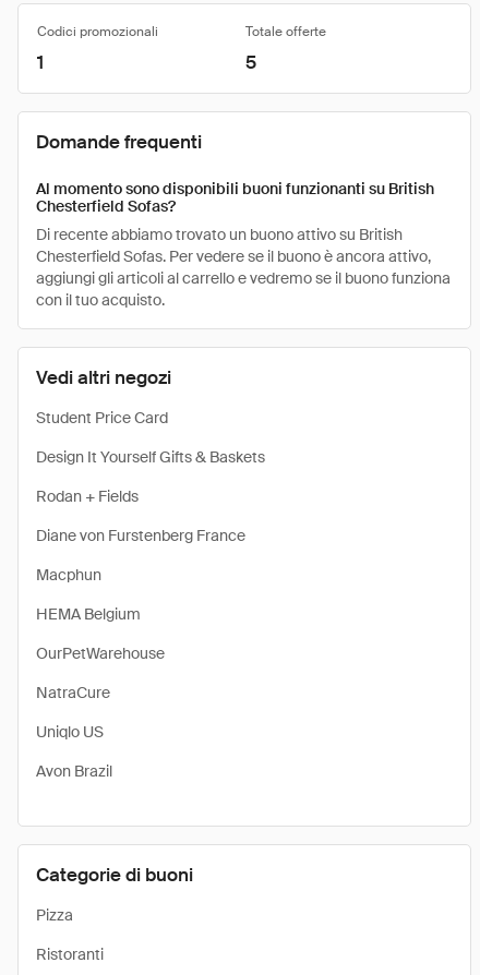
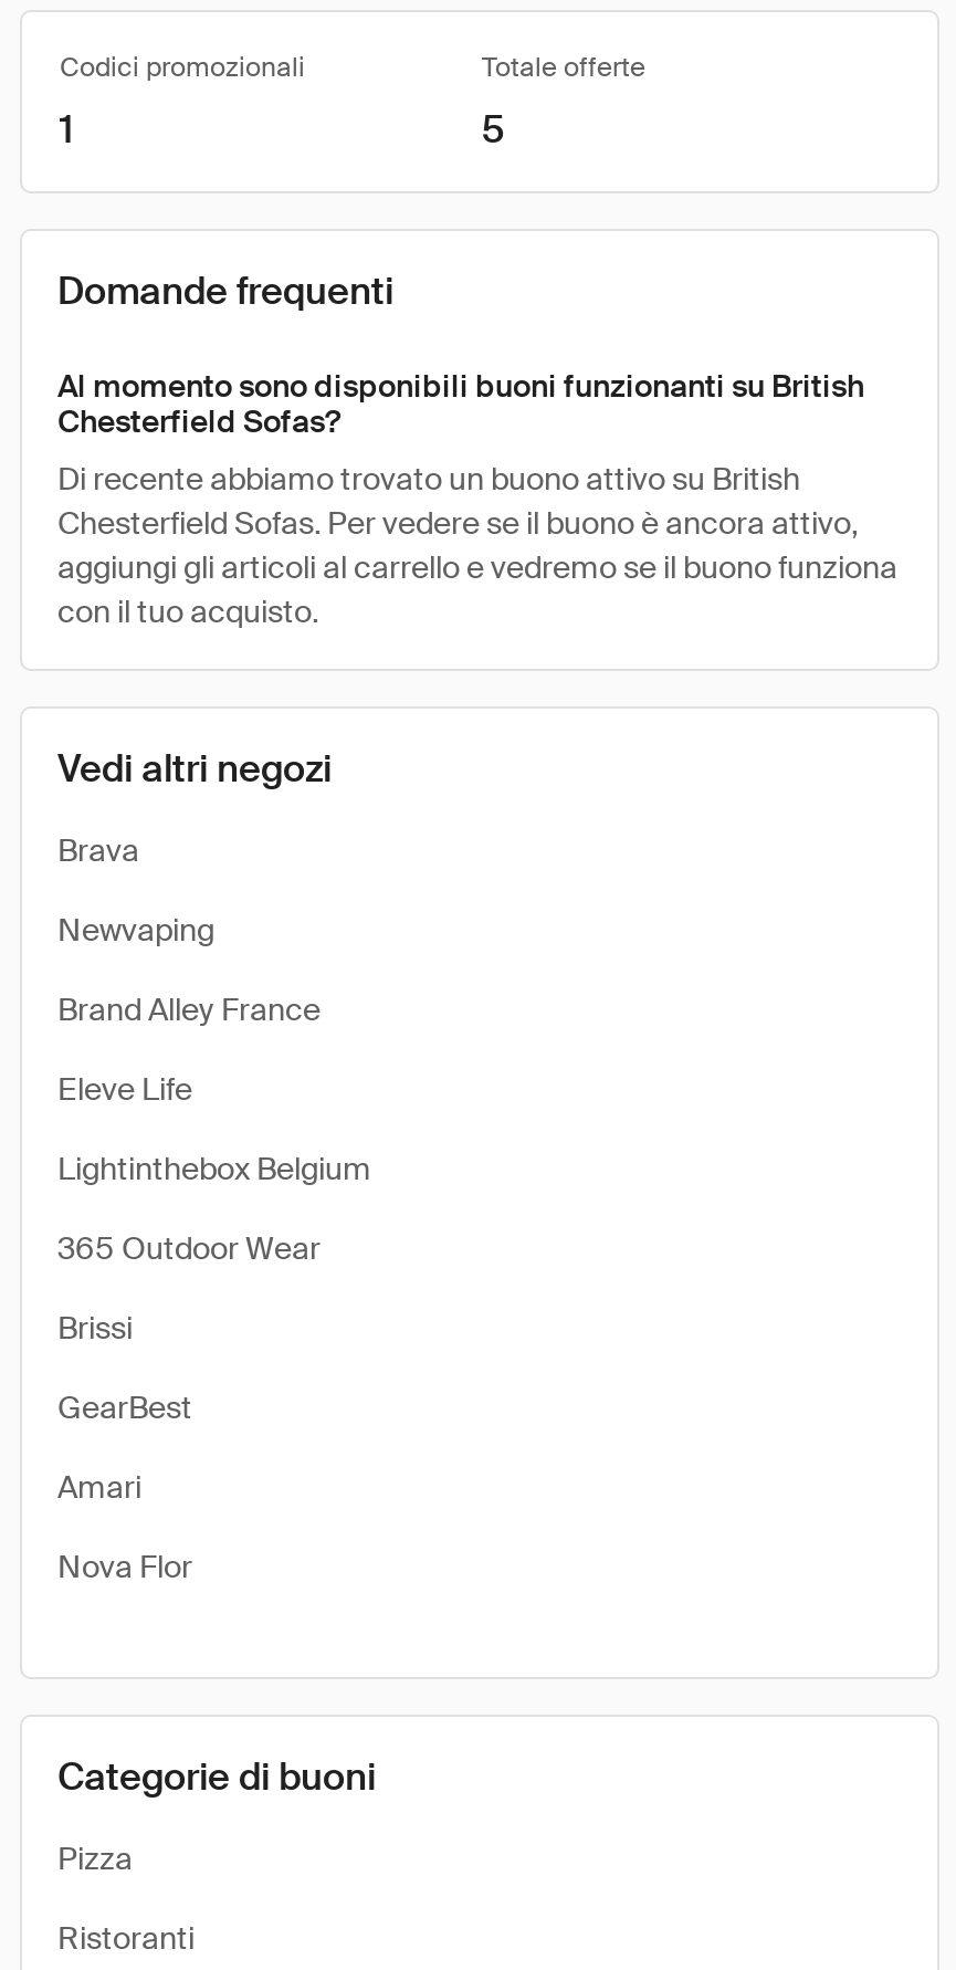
- Student Price Card
+ Brava

- Design It Yourself Gifts & Baskets
+ Newvaping

- Rodan + Fields
+ Brand Alley France

- Diane von Furstenberg France
+ Eleve Life

- Macphun
+ Lightinthebox Belgium

- HEMA Belgium
+ 365 Outdoor Wear

- OurPetWarehouse
+ Brissi

- NatraCure
+ GearBest

- Uniqlo US
+ Amari

- Avon Brazil
+ Nova Flor
